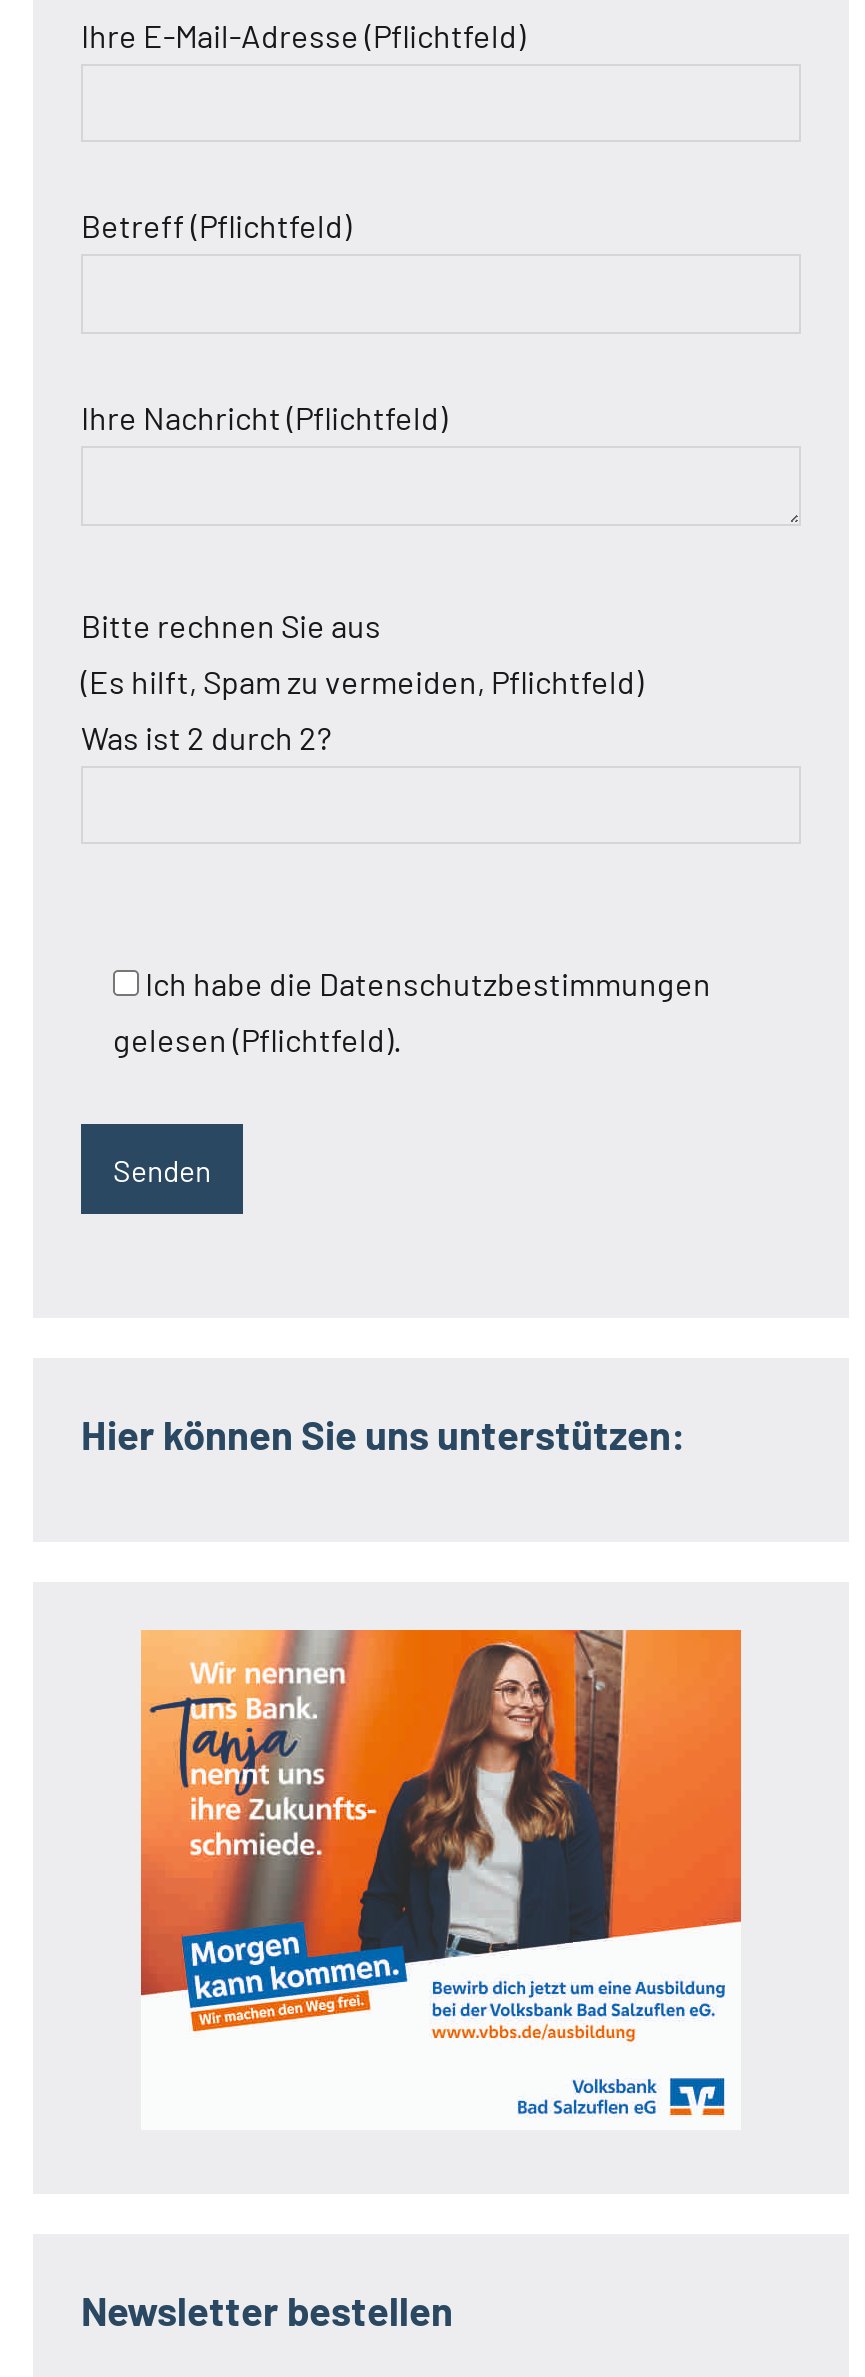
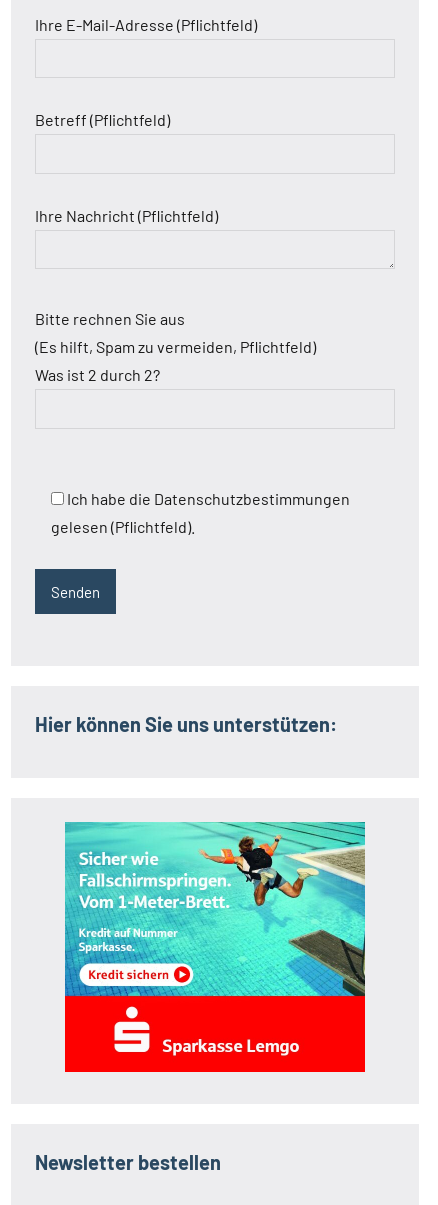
- [image]
+ [image]
